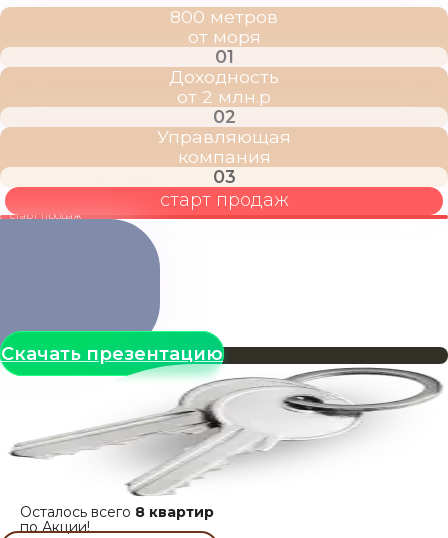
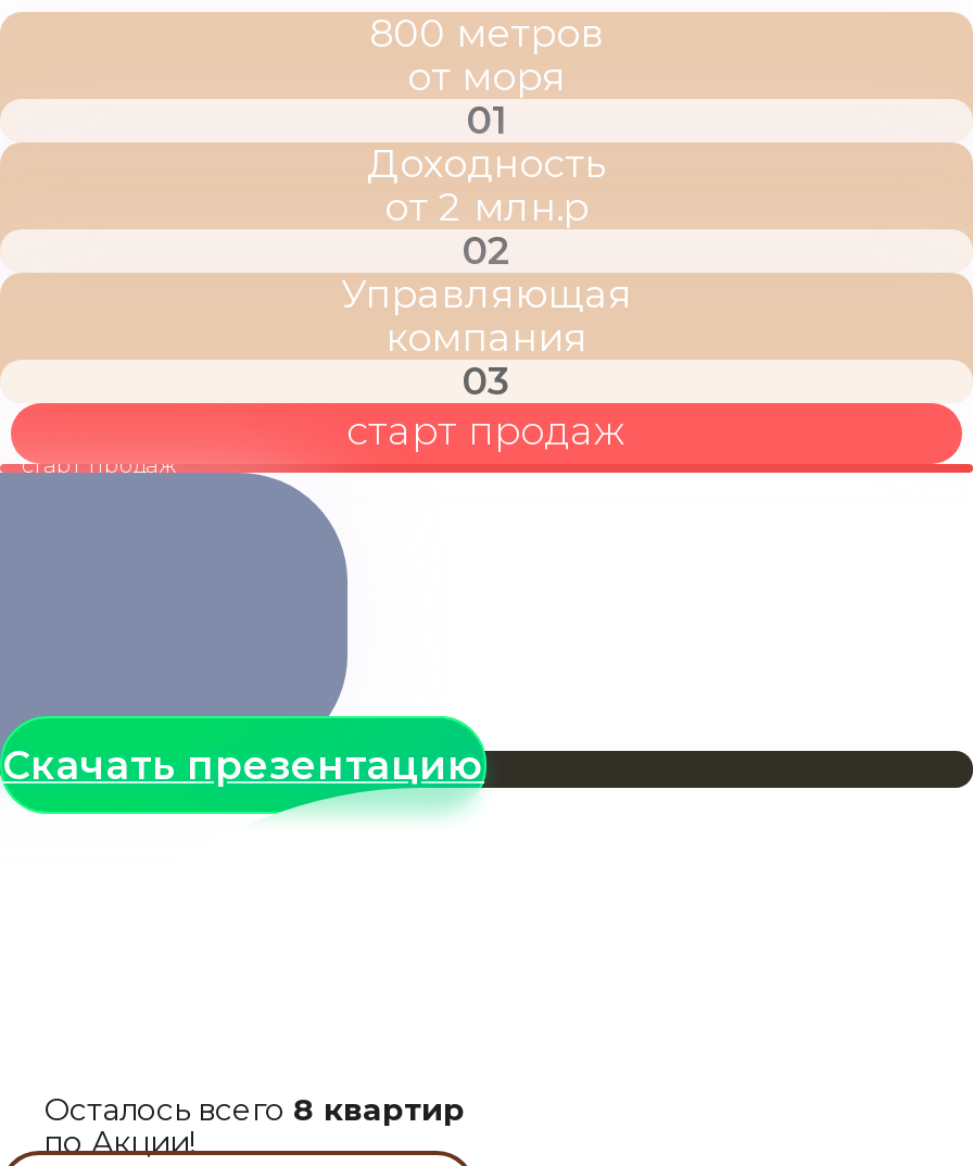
- [image]
